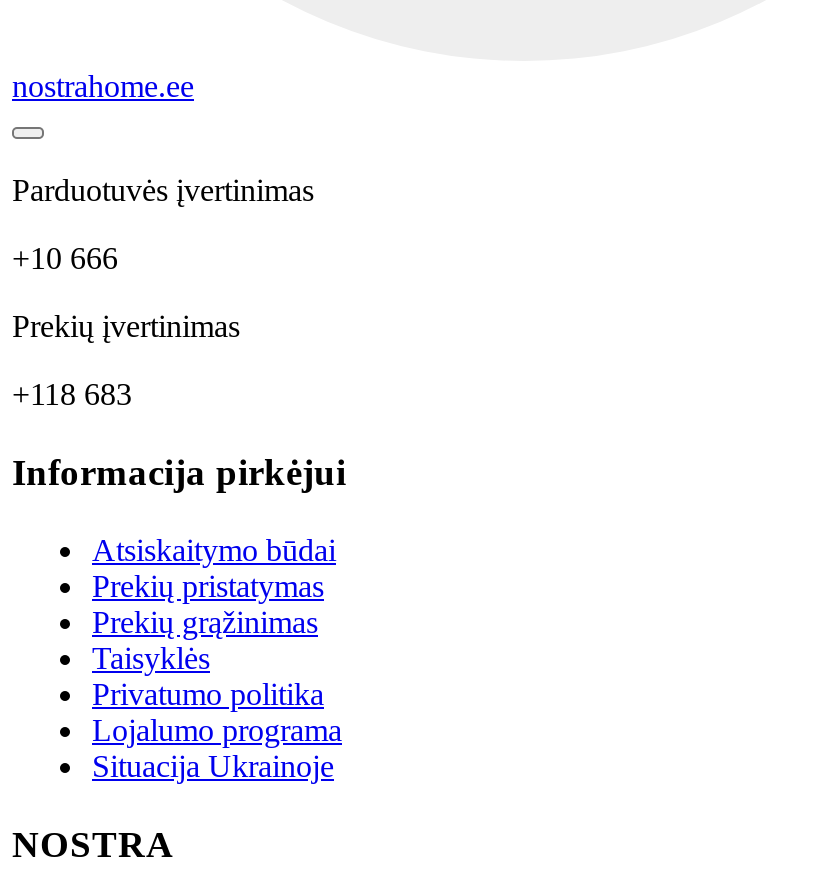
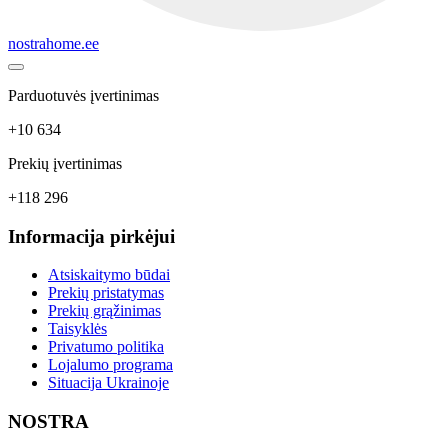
- +10 666
+ +10 634

- +118 683
+ +118 296
